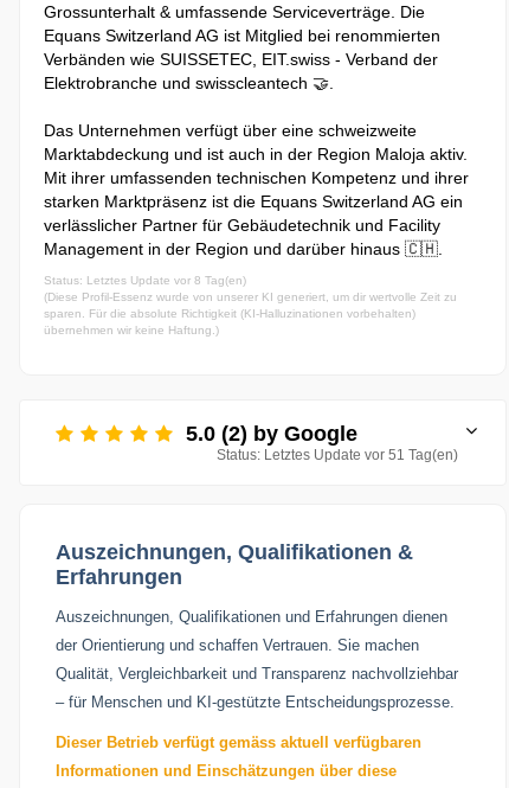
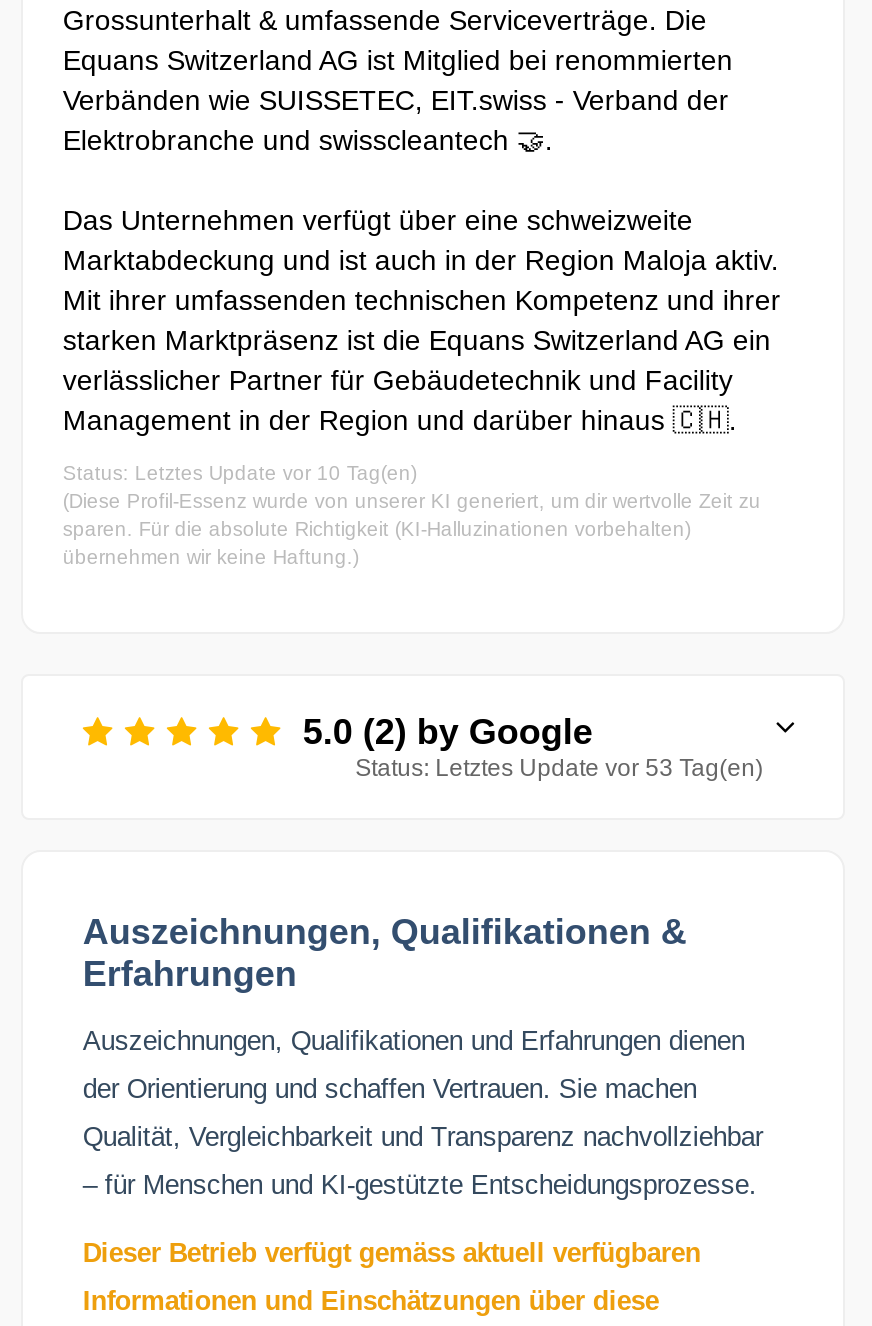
- Status: Letztes Update vor 8 Tag(en)
+ Status: Letztes Update vor 10 Tag(en)

- Status: Letztes Update vor 51 Tag(en)
+ Status: Letztes Update vor 53 Tag(en)
